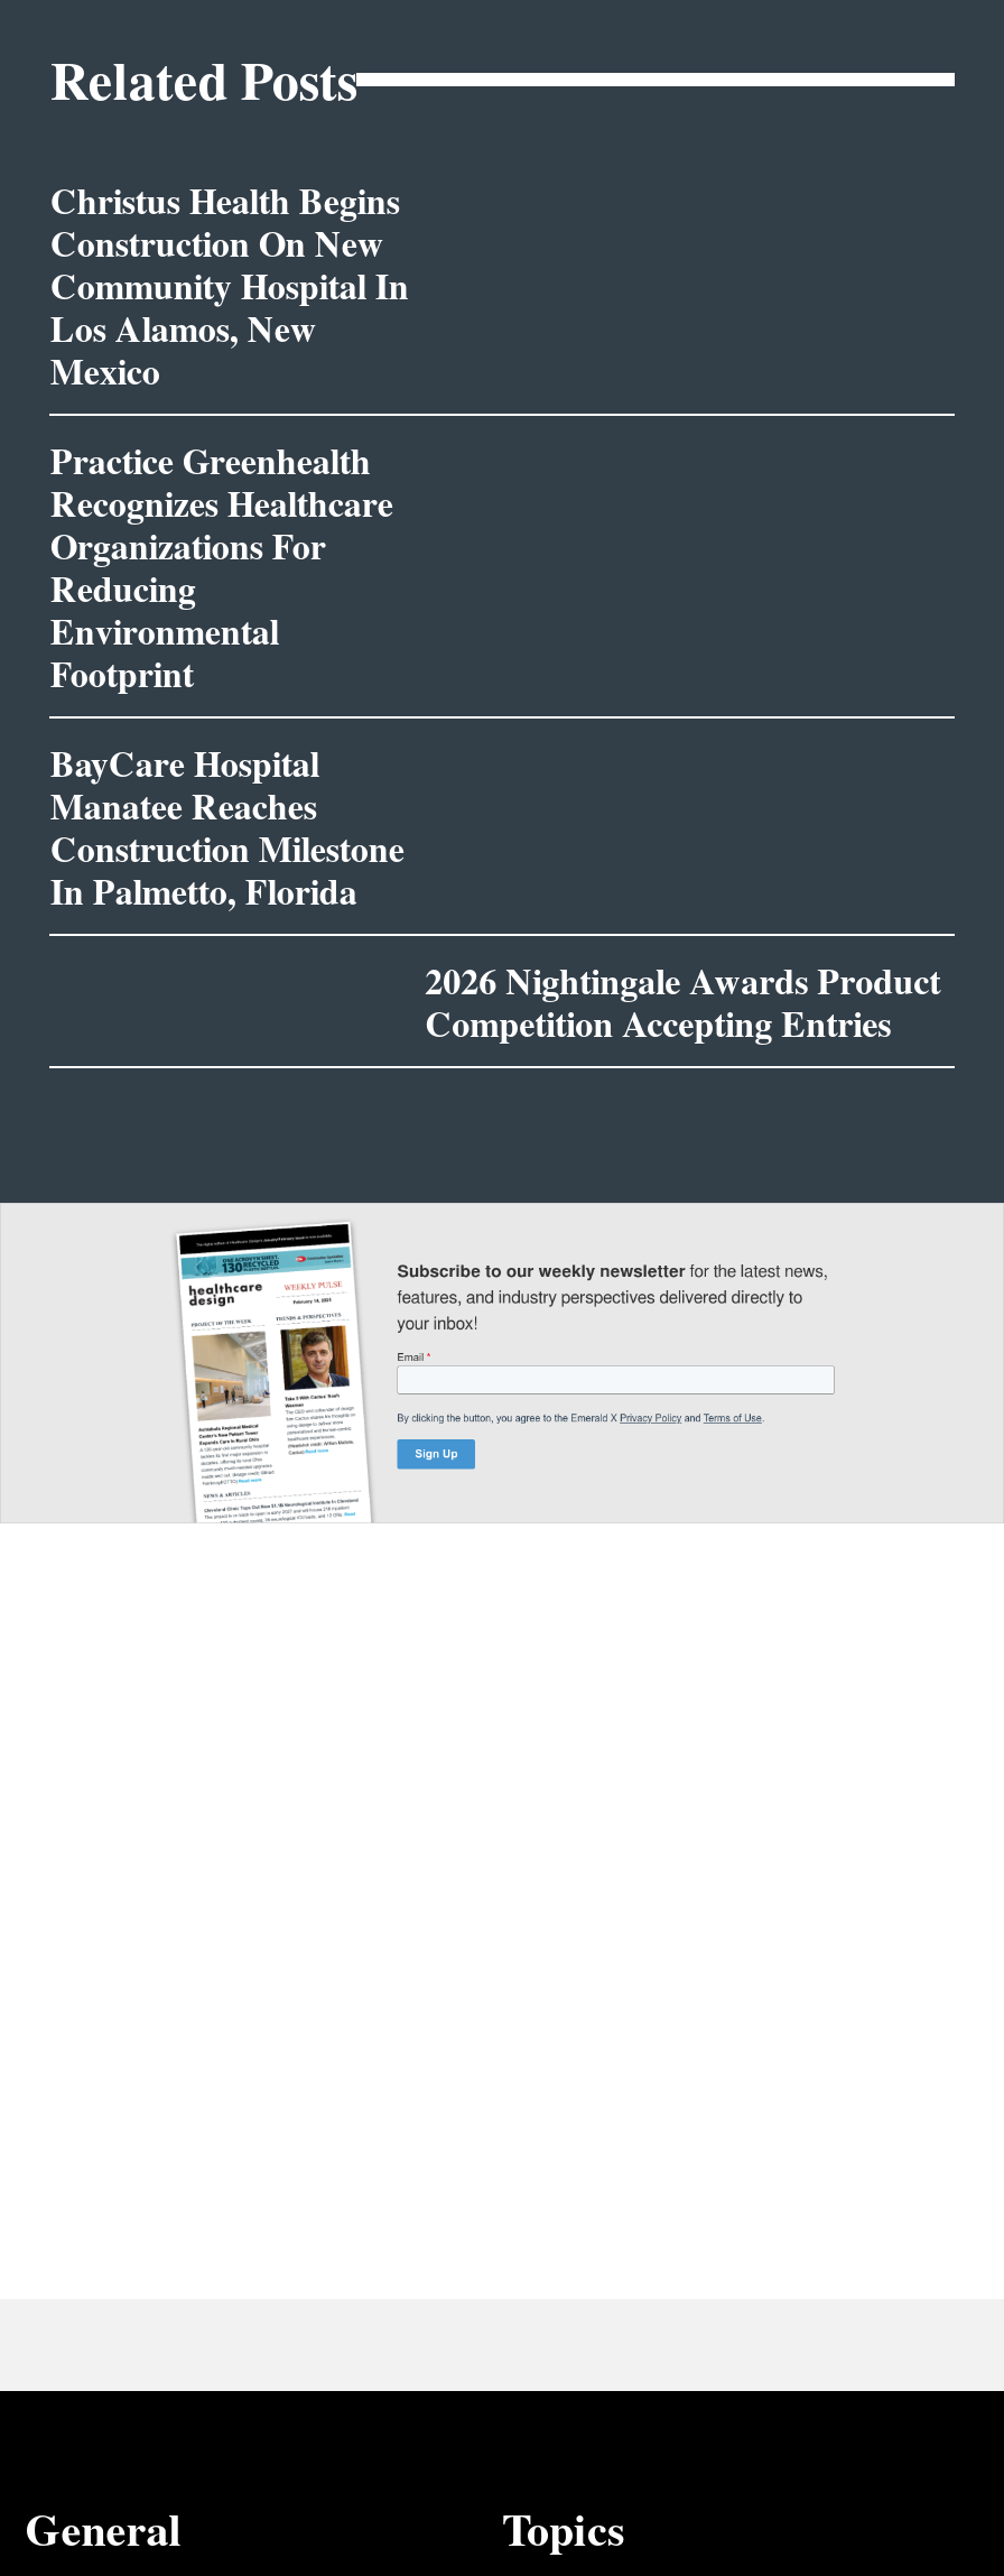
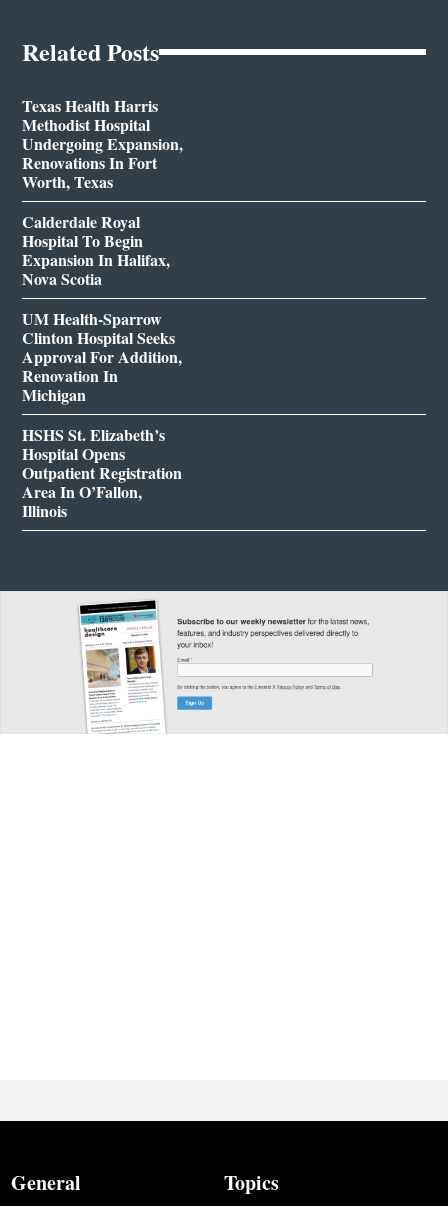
- Christus Health Begins
- Construction On New
- Community Hospital In
- Los Alamos, New
- Mexico
+ Texas Health Harris
+ Methodist Hospital
+ Undergoing Expansion,
+ Renovations In Fort
+ Worth, Texas

- Practice Greenhealth
- Recognizes Healthcare
- Organizations For
- Reducing
- Environmental
- Footprint
+ Calderdale Royal
+ Hospital To Begin
+ Expansion In Halifax,
+ Nova Scotia

- BayCare Hospital
- Manatee Reaches
- Construction Milestone
- In Palmetto, Florida
+ UM Health-Sparrow
+ Clinton Hospital Seeks
+ Approval For Addition,
+ Renovation In
+ Michigan

- 2026 Nightingale Awards Product
- Competition Accepting Entries
+ HSHS St. Elizabeth’s
+ Hospital Opens
+ Outpatient Registration
+ Area In O’Fallon,
+ Illinois
